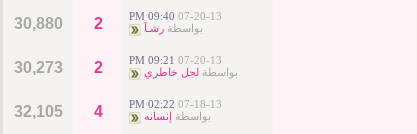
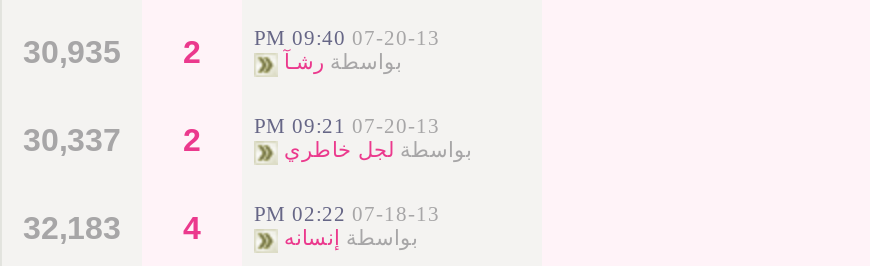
- 30,880 2
+ 30,935 2

- 30,273 2
+ 30,337 2

- 32,105 4
+ 32,183 4
